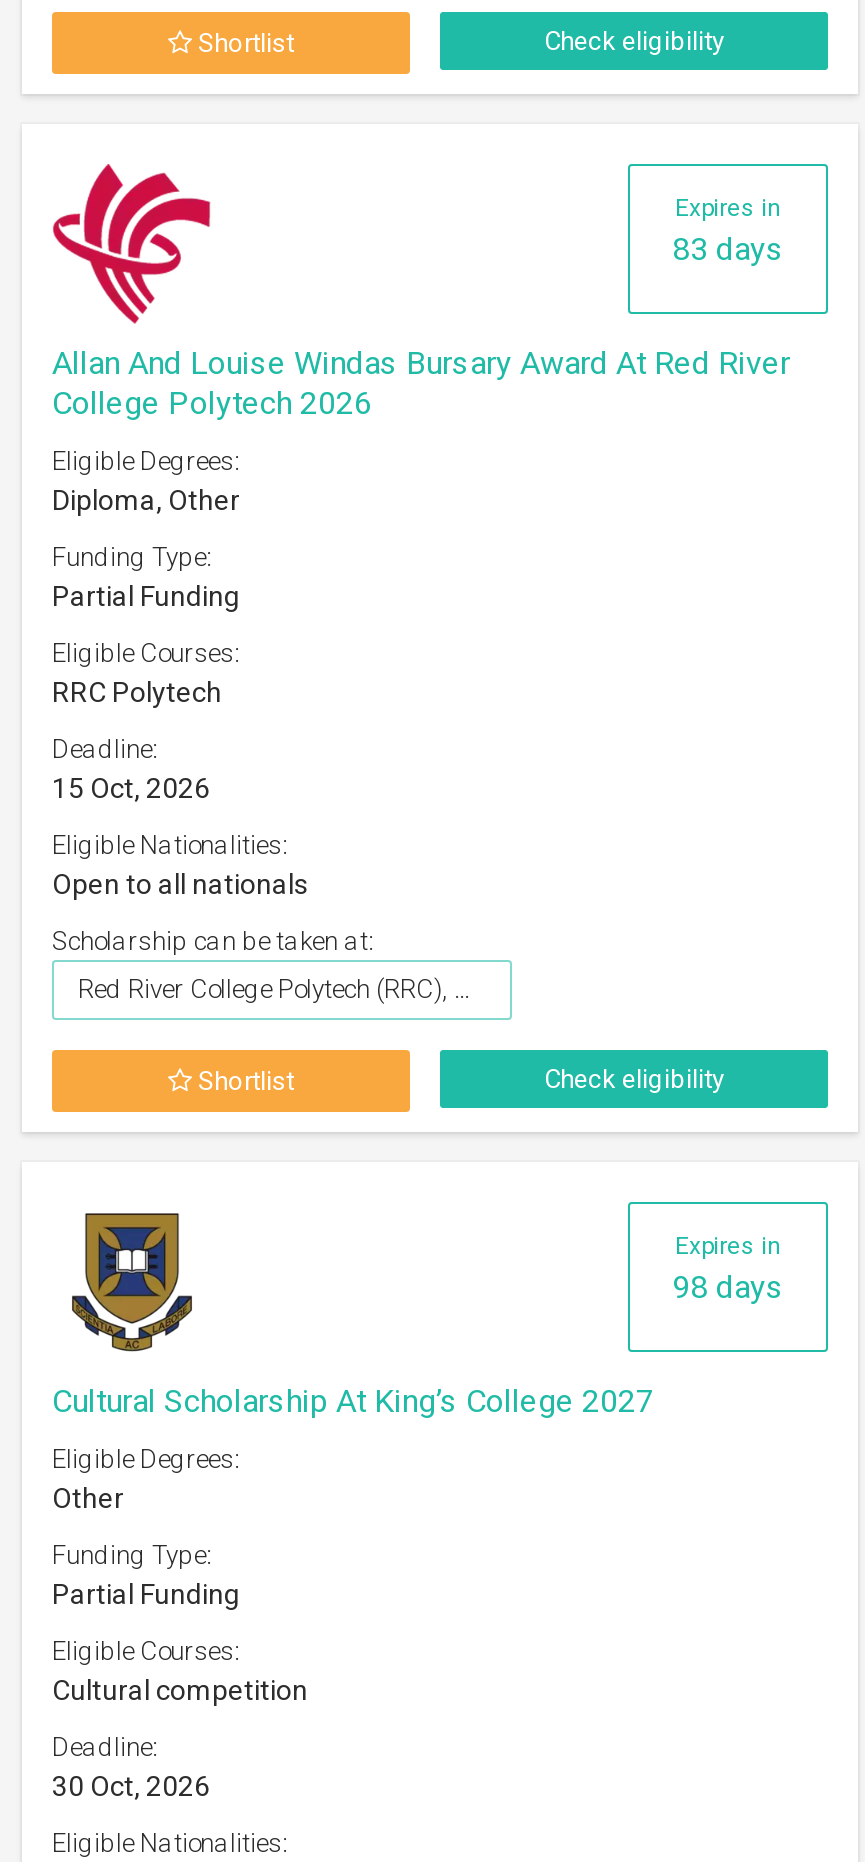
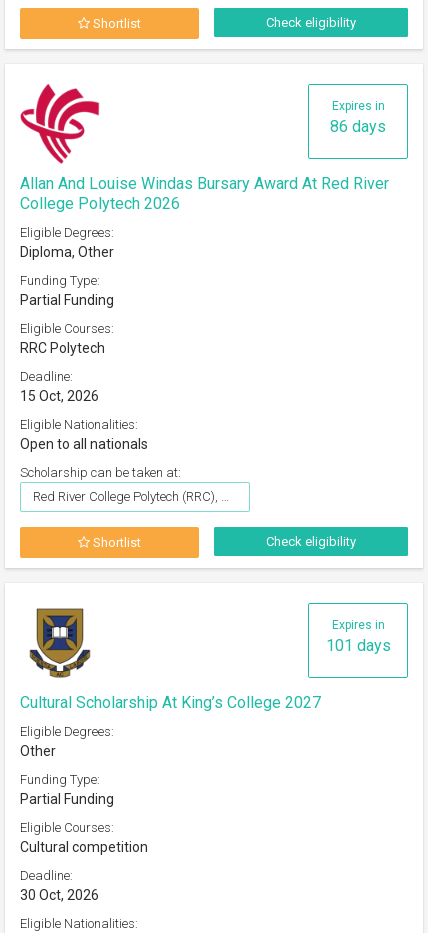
- 83 days
+ 86 days

- 98 days
+ 101 days
